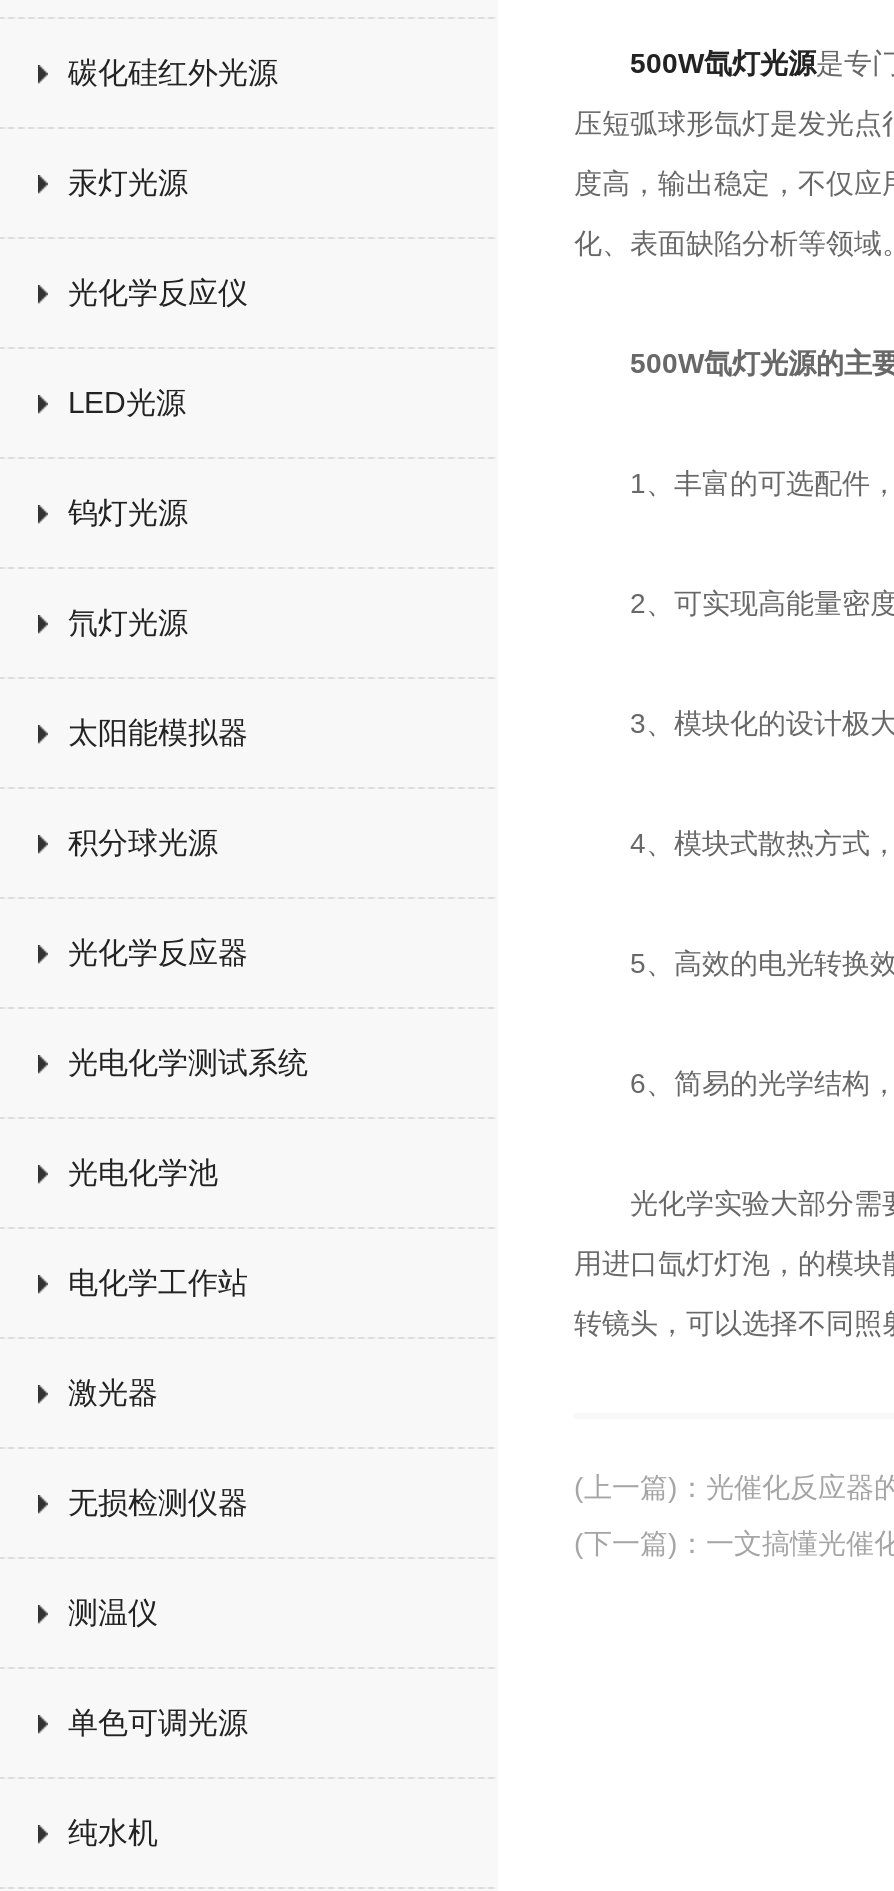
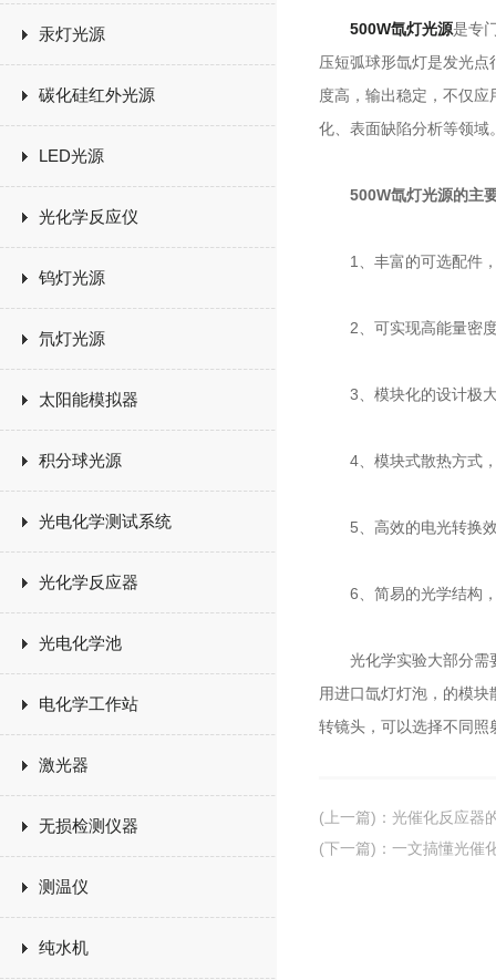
moved down: 碳化硅红外光源

moved down: 光化学反应仪

moved down: 光化学反应器

- 单色可调光源
